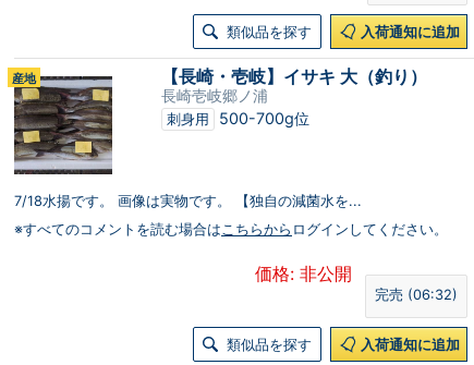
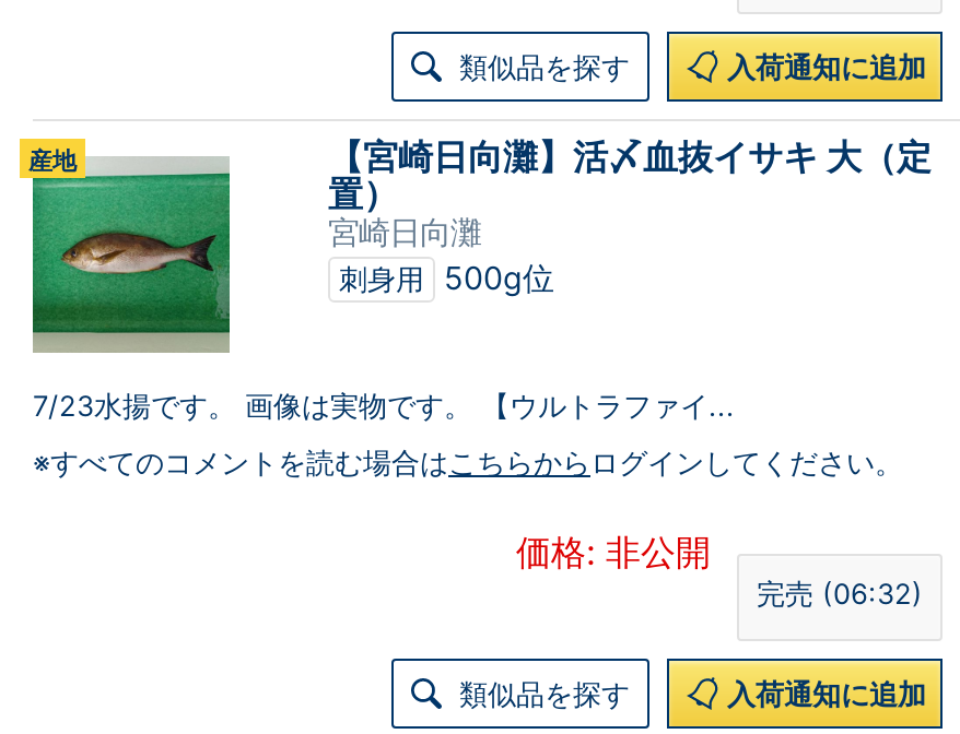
- 【長崎・壱岐】イサキ 大（釣り）
- 長崎壱岐郷ノ浦
- 刺身用 500-700g位
+ 【宮崎日向灘】活〆血抜イサキ 大（定
+ 置）
+ 宮崎日向灘
+ 刺身用 500g位

- [image]
- 7/18水揚です。 画像は実物です。 【独自の減菌水を...
+ [image]
+ 7/23水揚です。 画像は実物です。 【ウルトラファイ...
